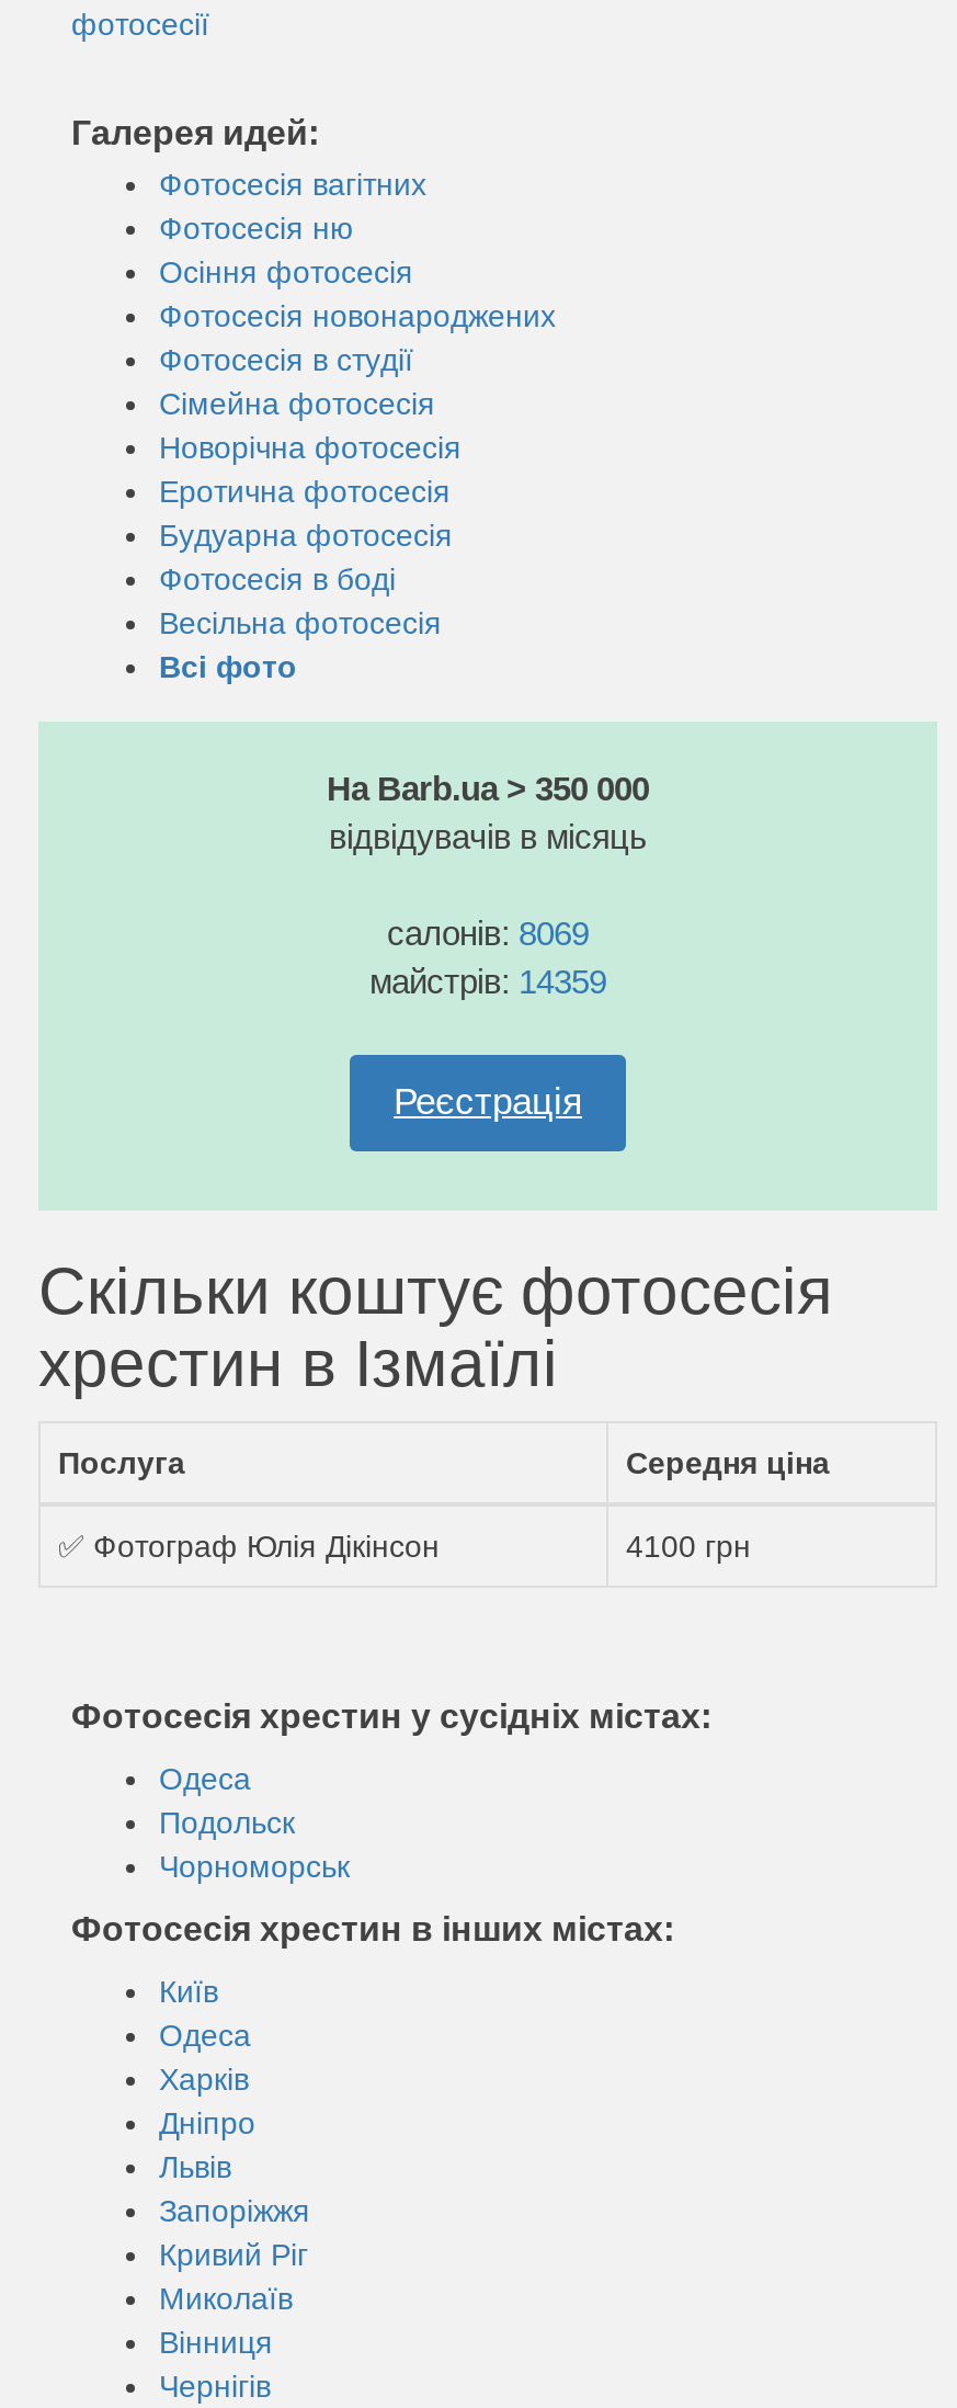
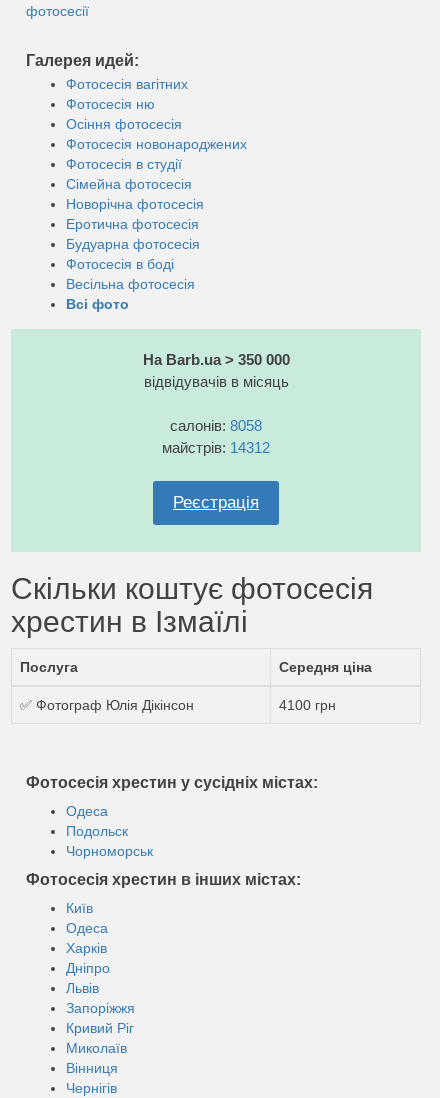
- салонів: 8069
+ салонів: 8058

- майстрів: 14359
+ майстрів: 14312
